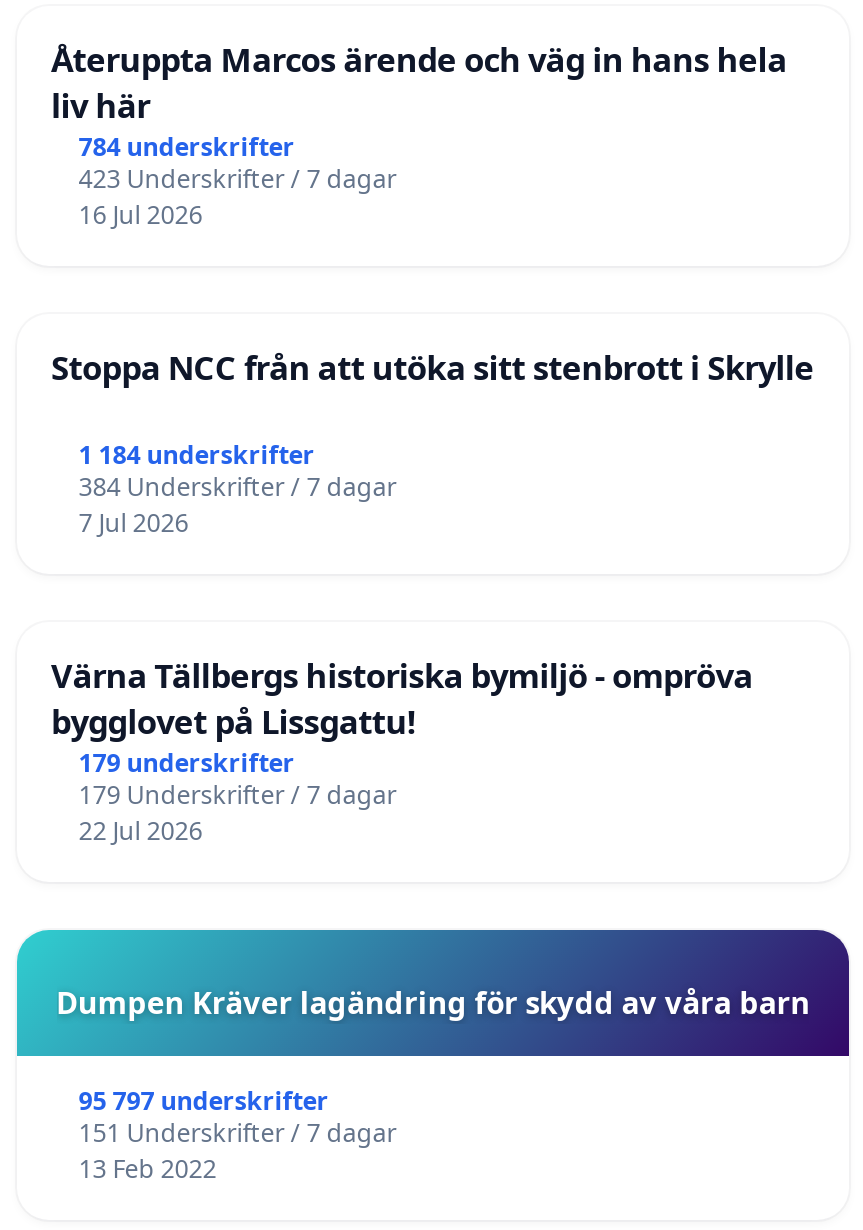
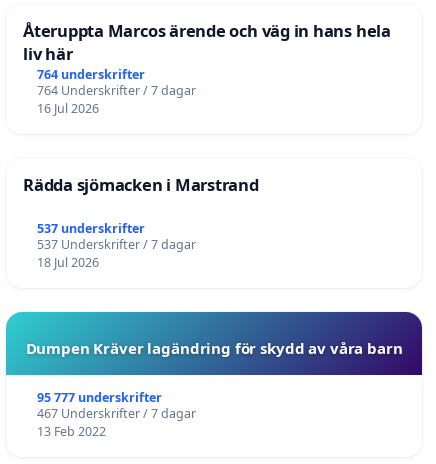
- 784 underskrifter
+ 764 underskrifter

- 423 Underskrifter / 7 dagar
+ 764 Underskrifter / 7 dagar

- Stoppa NCC från att utöka sitt stenbrott i Skrylle
- 1 184 underskrifter
- 384 Underskrifter / 7 dagar
- 7 Jul 2026
- Värna Tällbergs historiska bymiljö - ompröva
- bygglovet på Lissgattu!
- 179 underskrifter
- 179 Underskrifter / 7 dagar
- 22 Jul 2026
+ Rädda sjömacken i Marstrand
+ 537 underskrifter
+ 537 Underskrifter / 7 dagar
+ 18 Jul 2026

- 95 797 underskrifter
+ 95 777 underskrifter

- 151 Underskrifter / 7 dagar
+ 467 Underskrifter / 7 dagar
